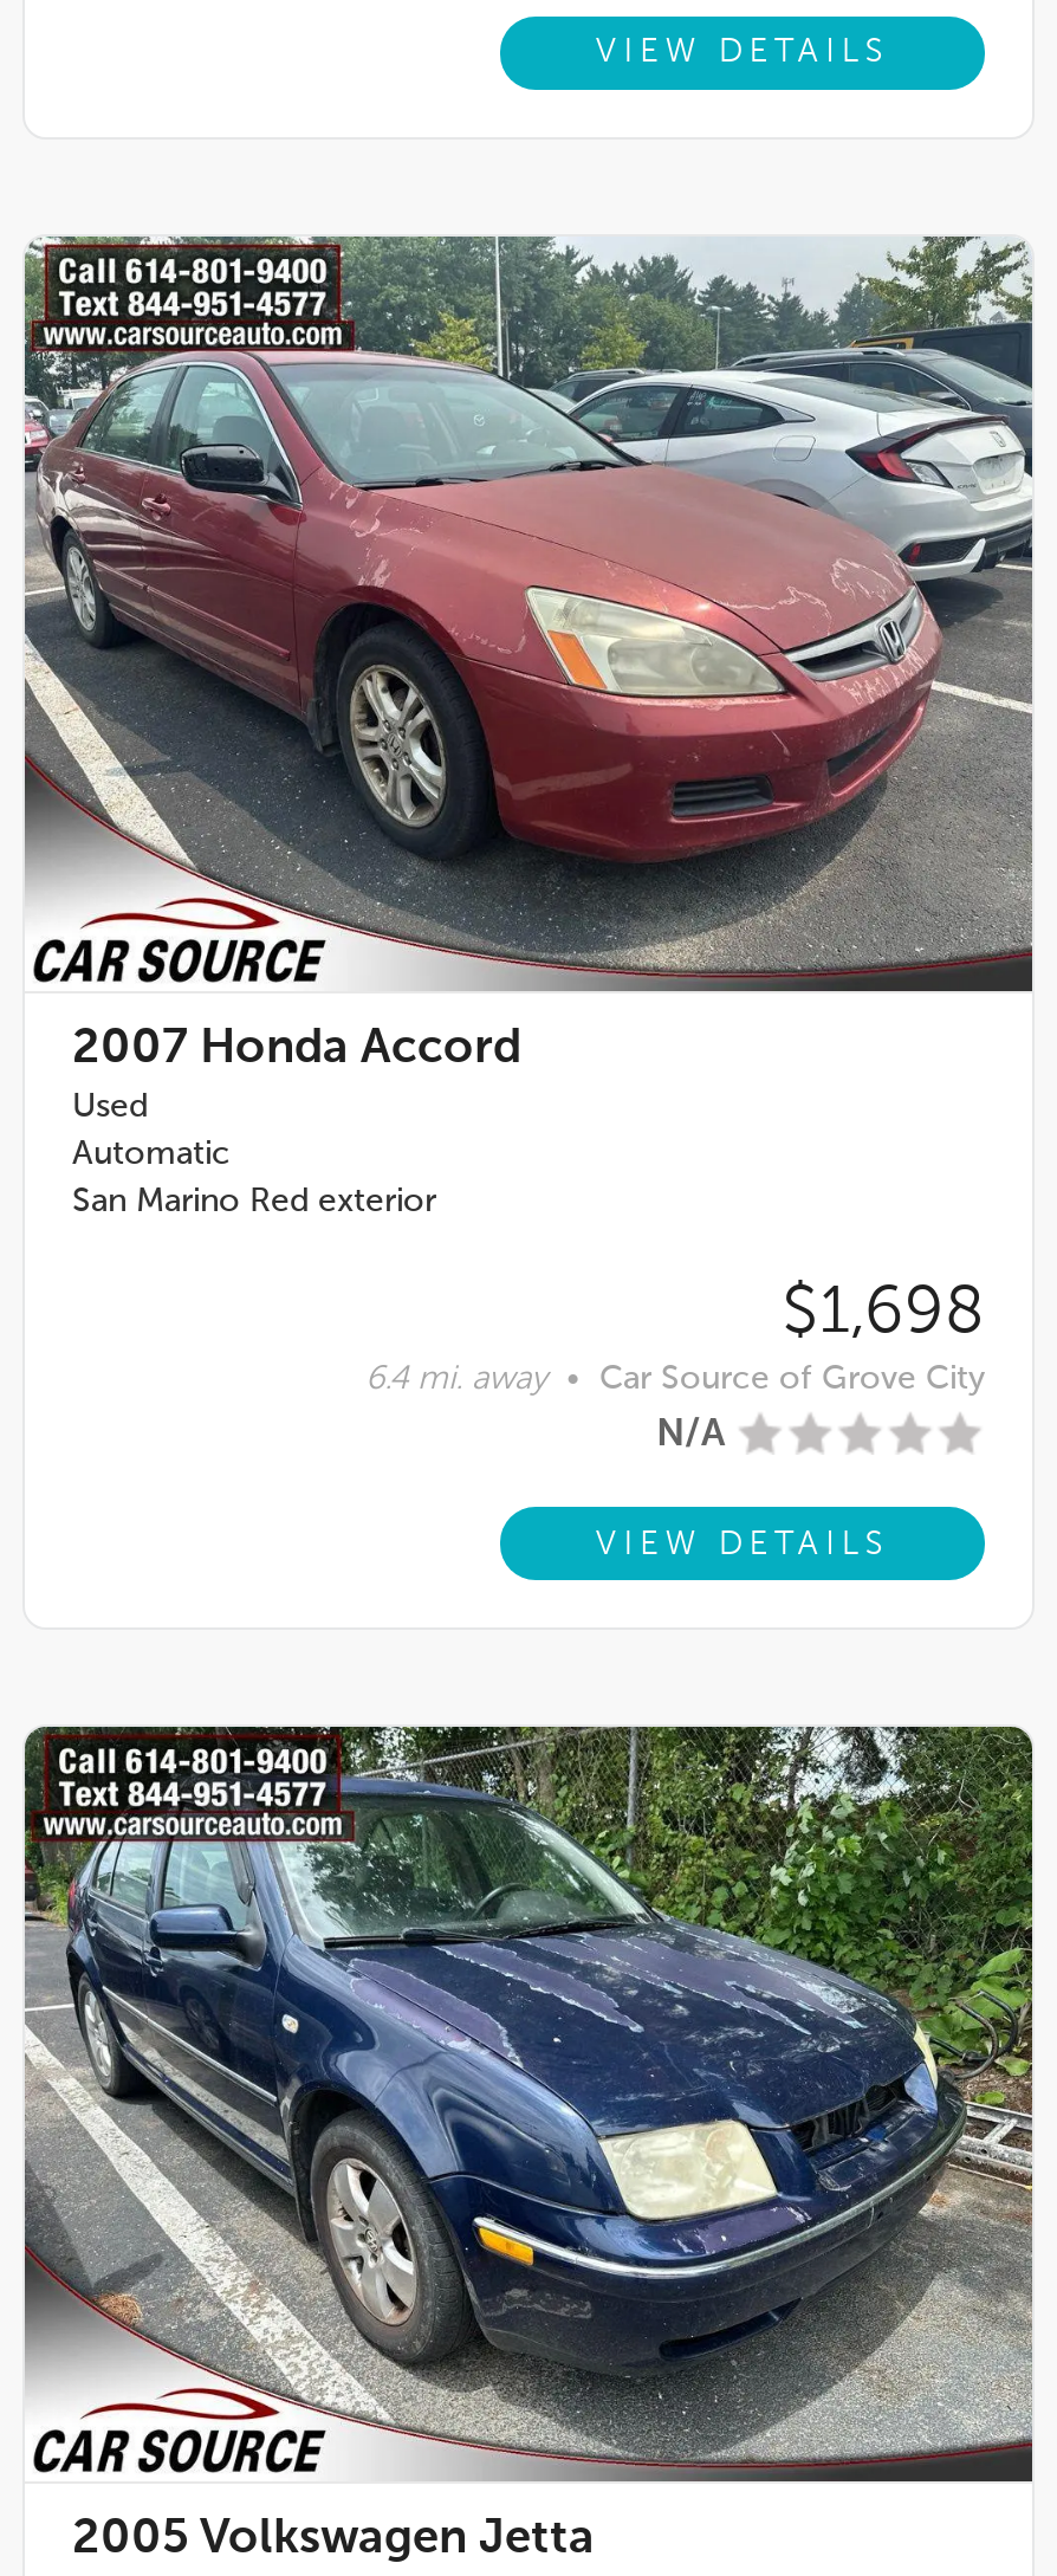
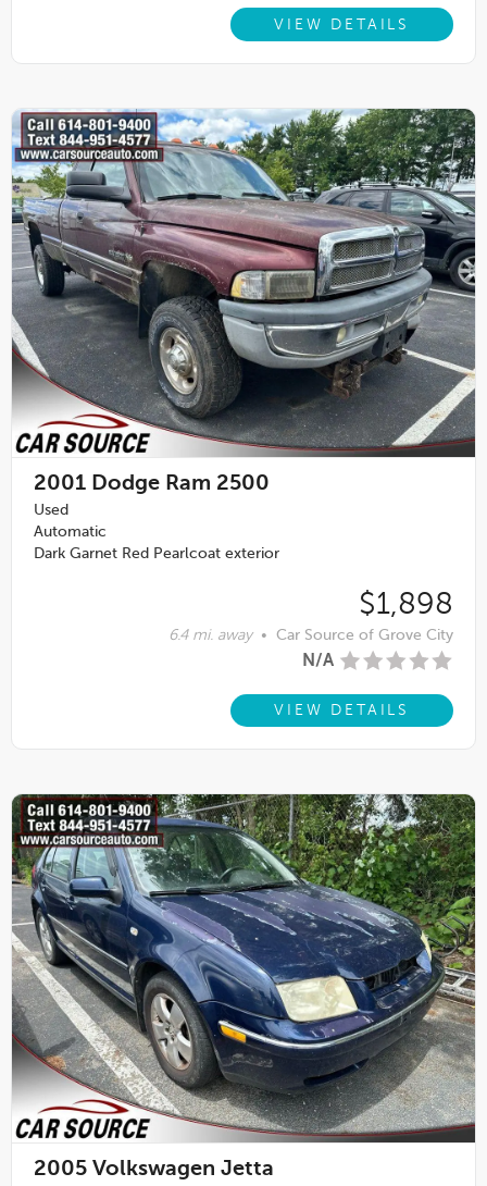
- [image]
- 2007 Honda Accord
+ [image]
+ 2001 Dodge Ram 2500

- San Marino Red exterior
+ Dark Garnet Red Pearlcoat exterior

- $1,698
+ $1,898
